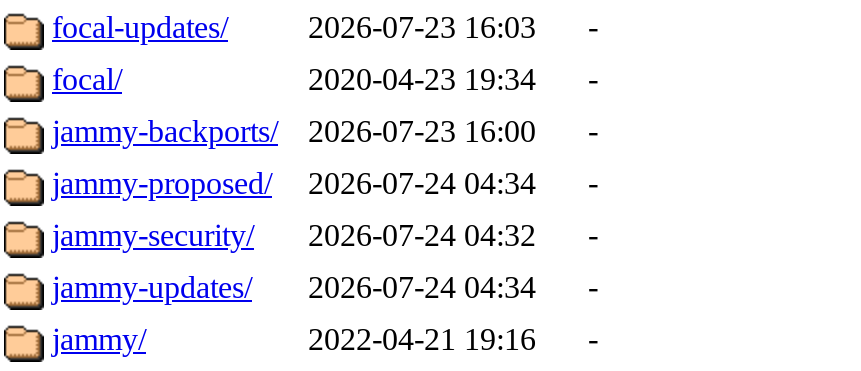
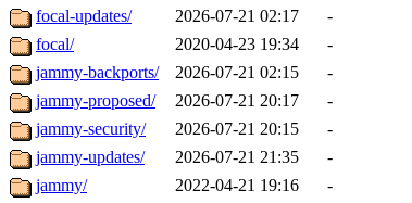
- 2026-07-23 16:03
+ 2026-07-21 02:17

- 2026-07-23 16:00
+ 2026-07-21 02:15

- 2026-07-24 04:34
+ 2026-07-21 20:17

- 2026-07-24 04:32
+ 2026-07-21 20:15

- 2026-07-24 04:34
+ 2026-07-21 21:35
